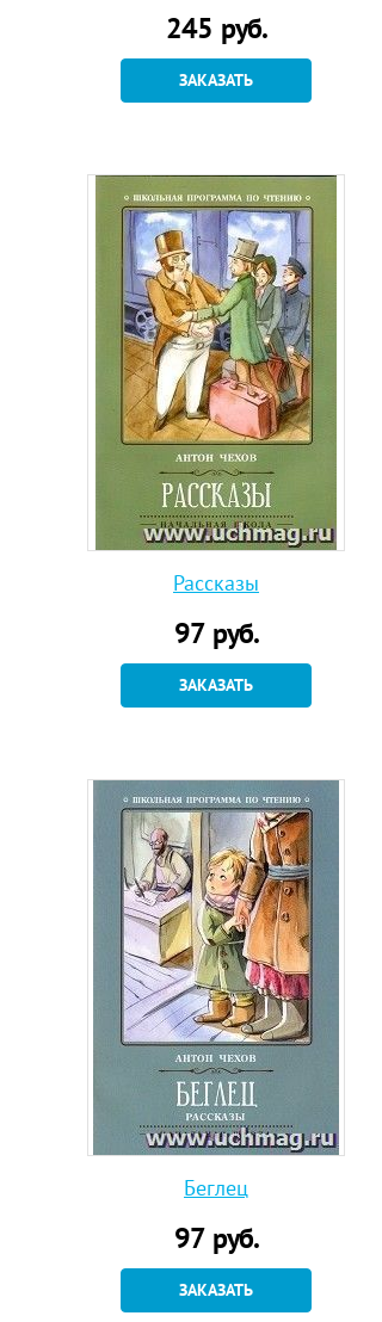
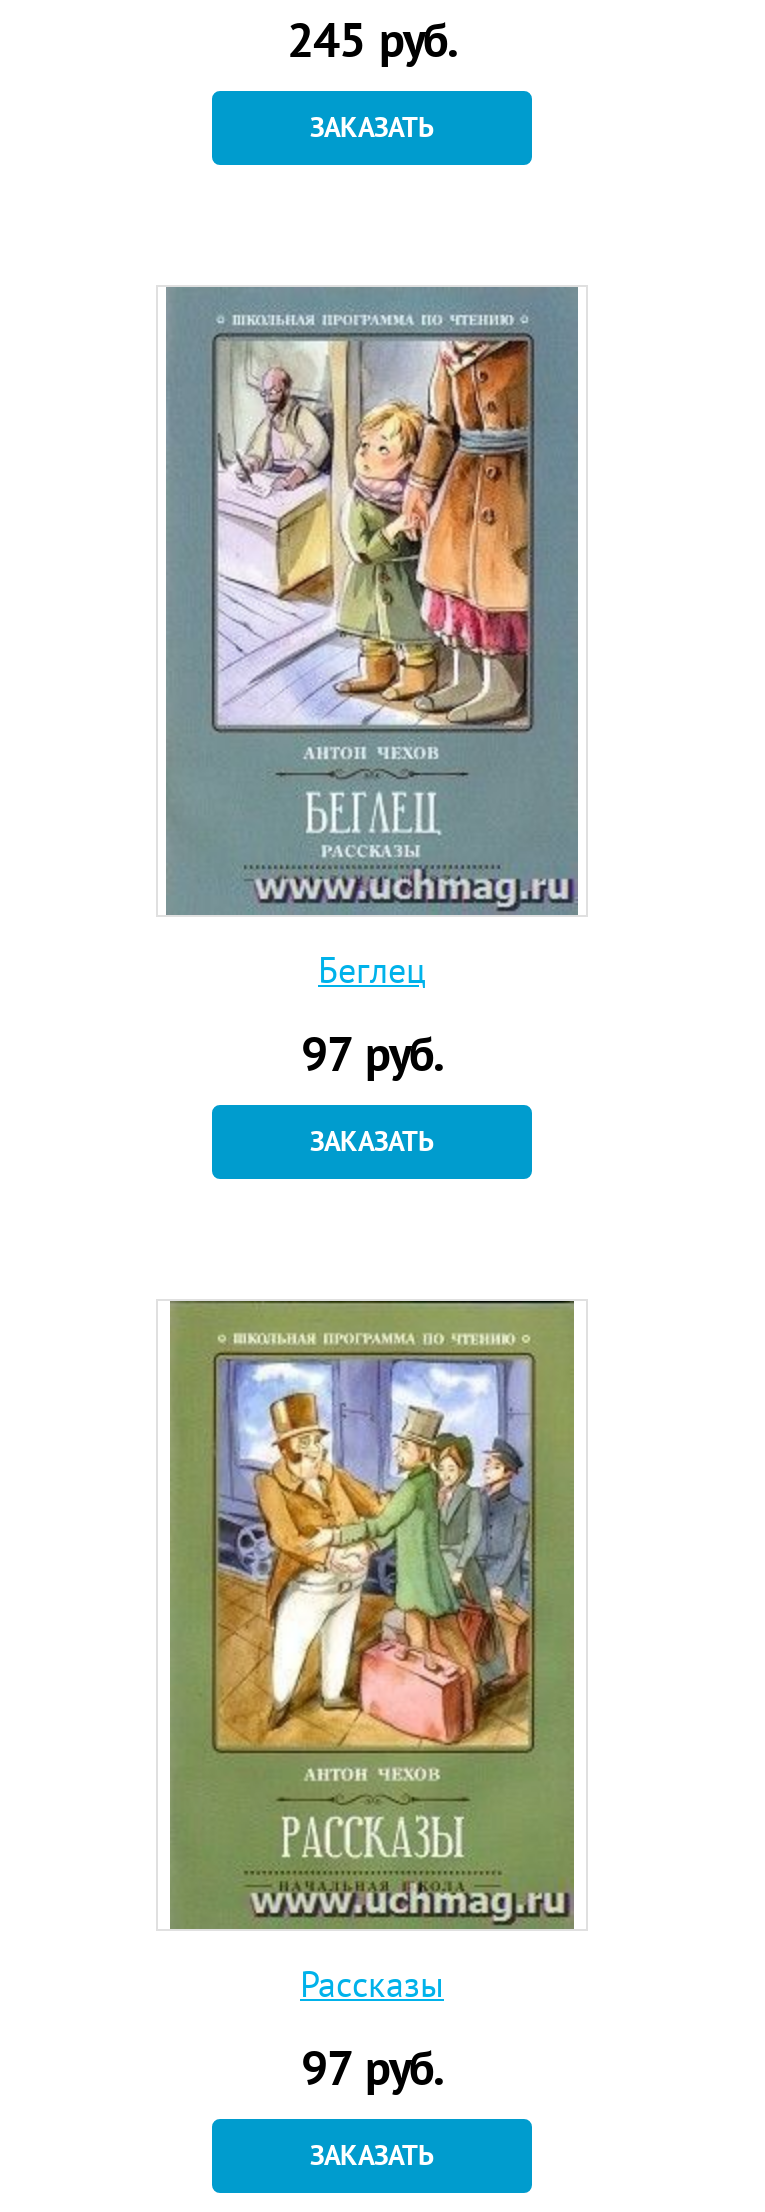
moved down: [image] | Рассказы

moved up: [image] | Беглец
